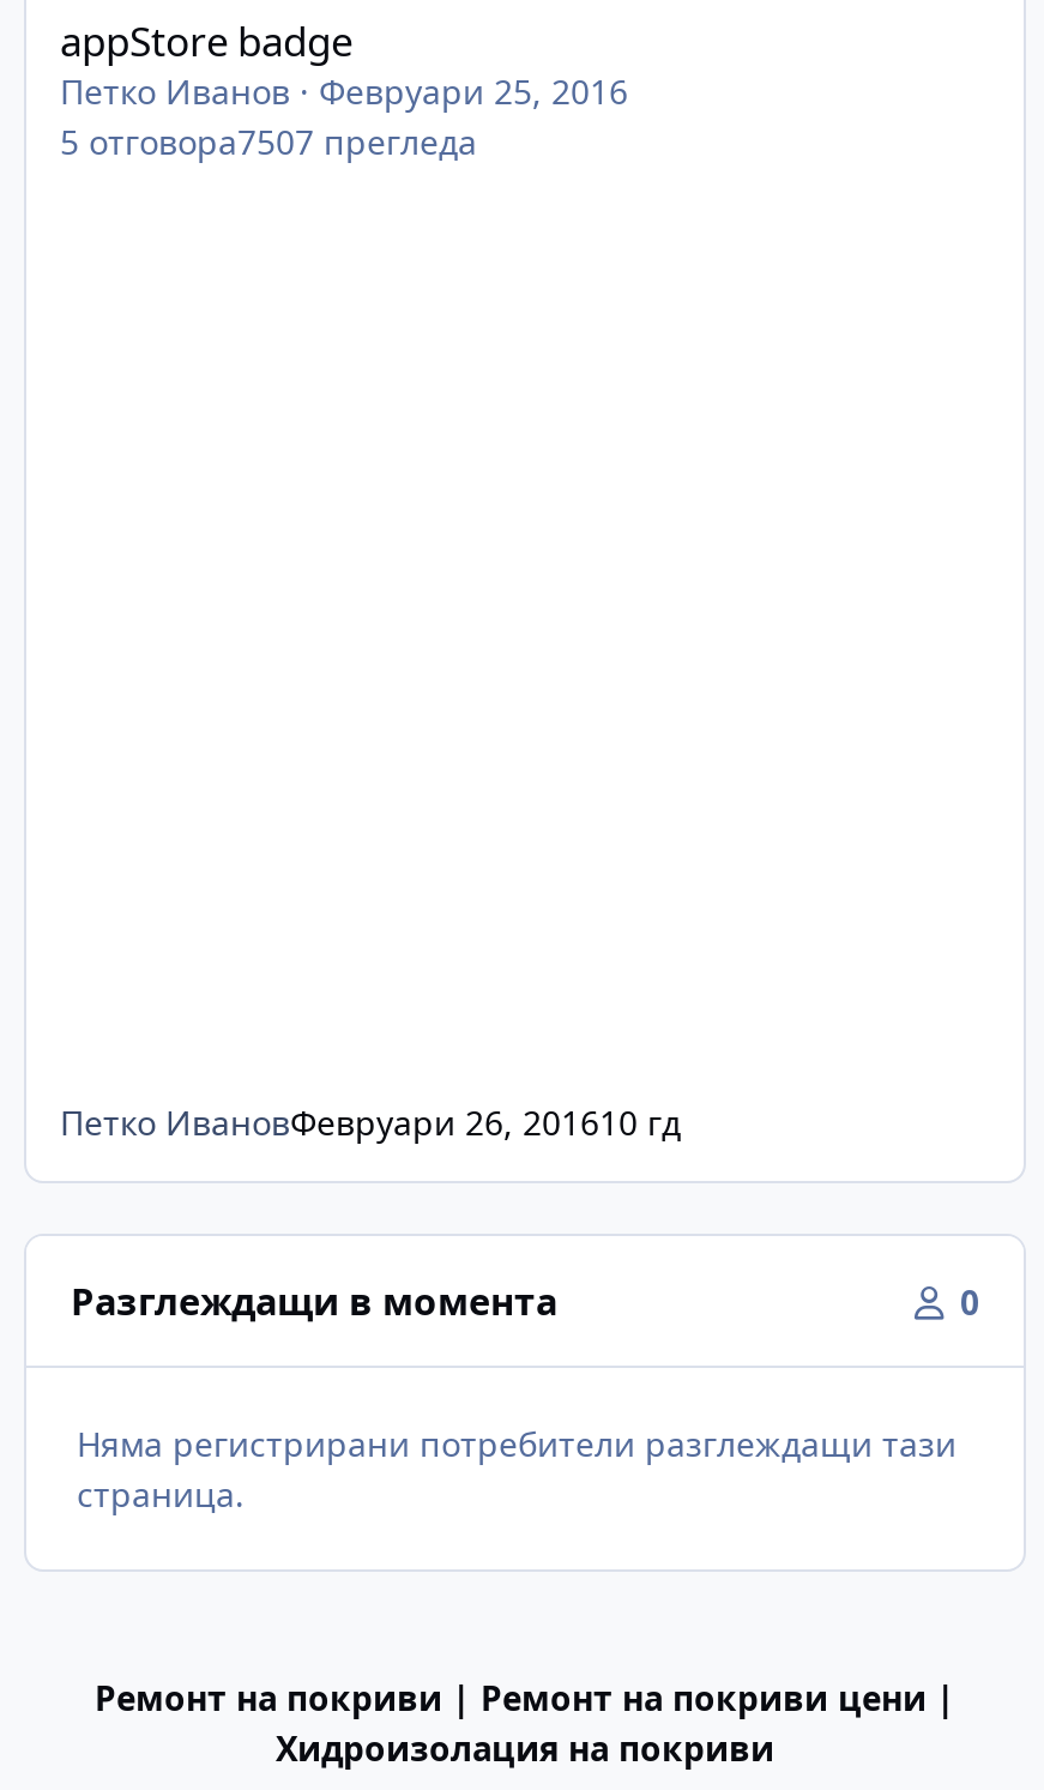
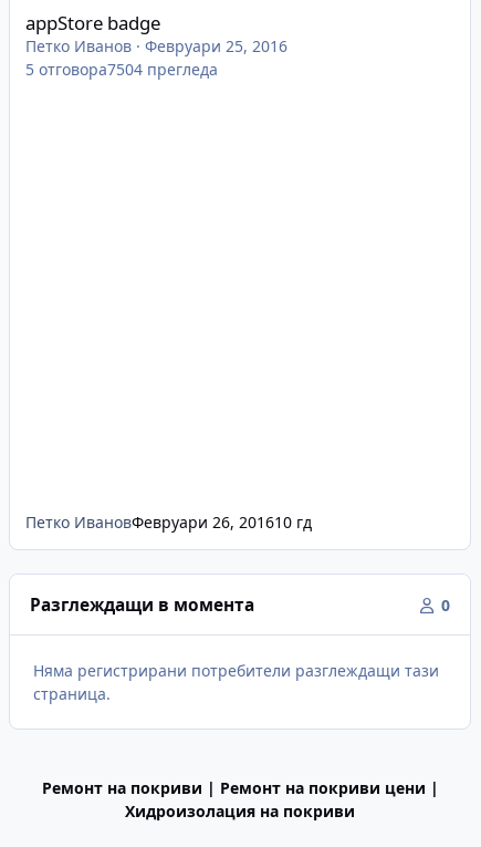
- 5 отговора7507 прегледа
+ 5 отговора7504 прегледа
